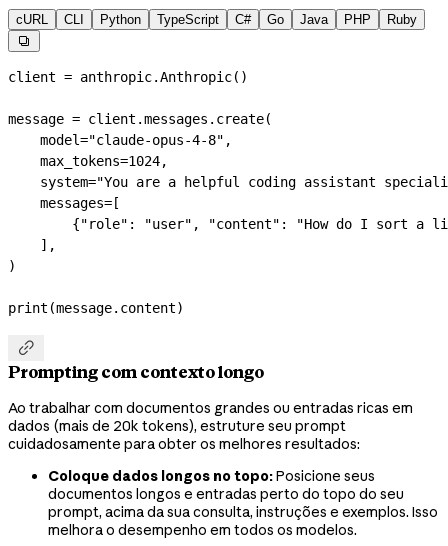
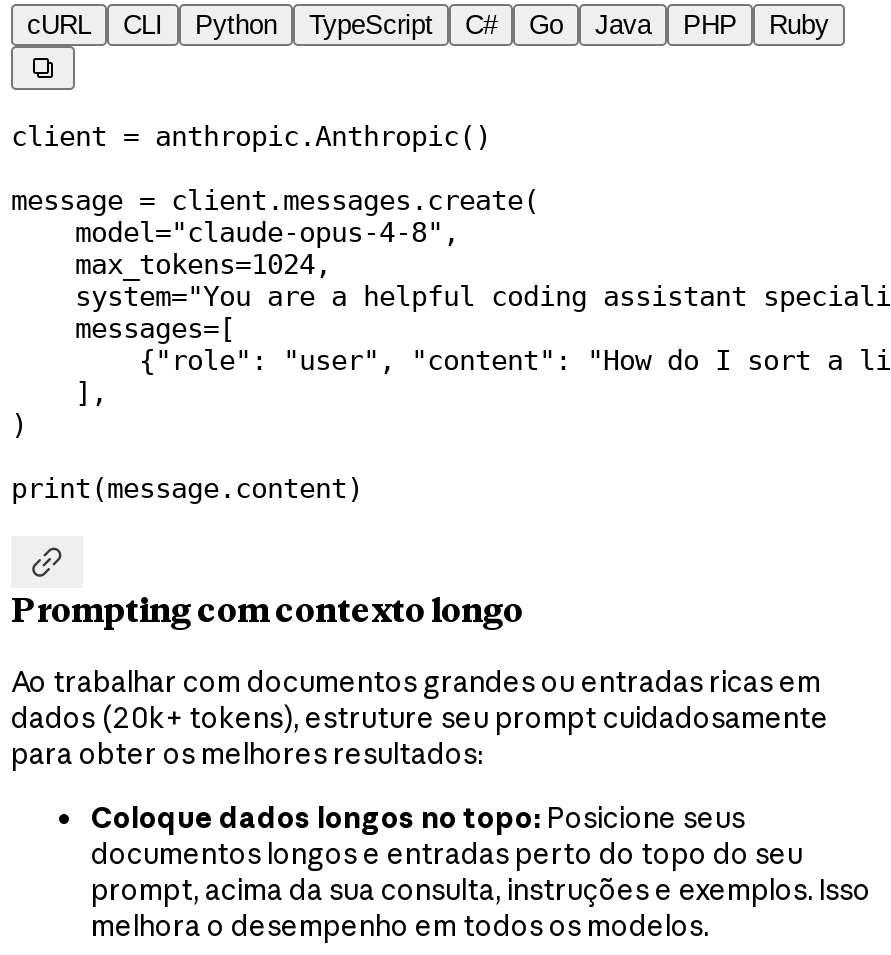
- dados (mais de 20k tokens), estruture seu prompt
- cuidadosamente para obter os melhores resultados:
+ dados (20k+ tokens), estruture seu prompt cuidadosamente
+ para obter os melhores resultados:
